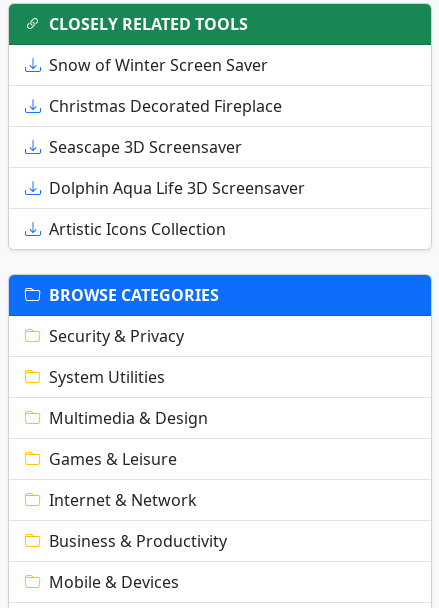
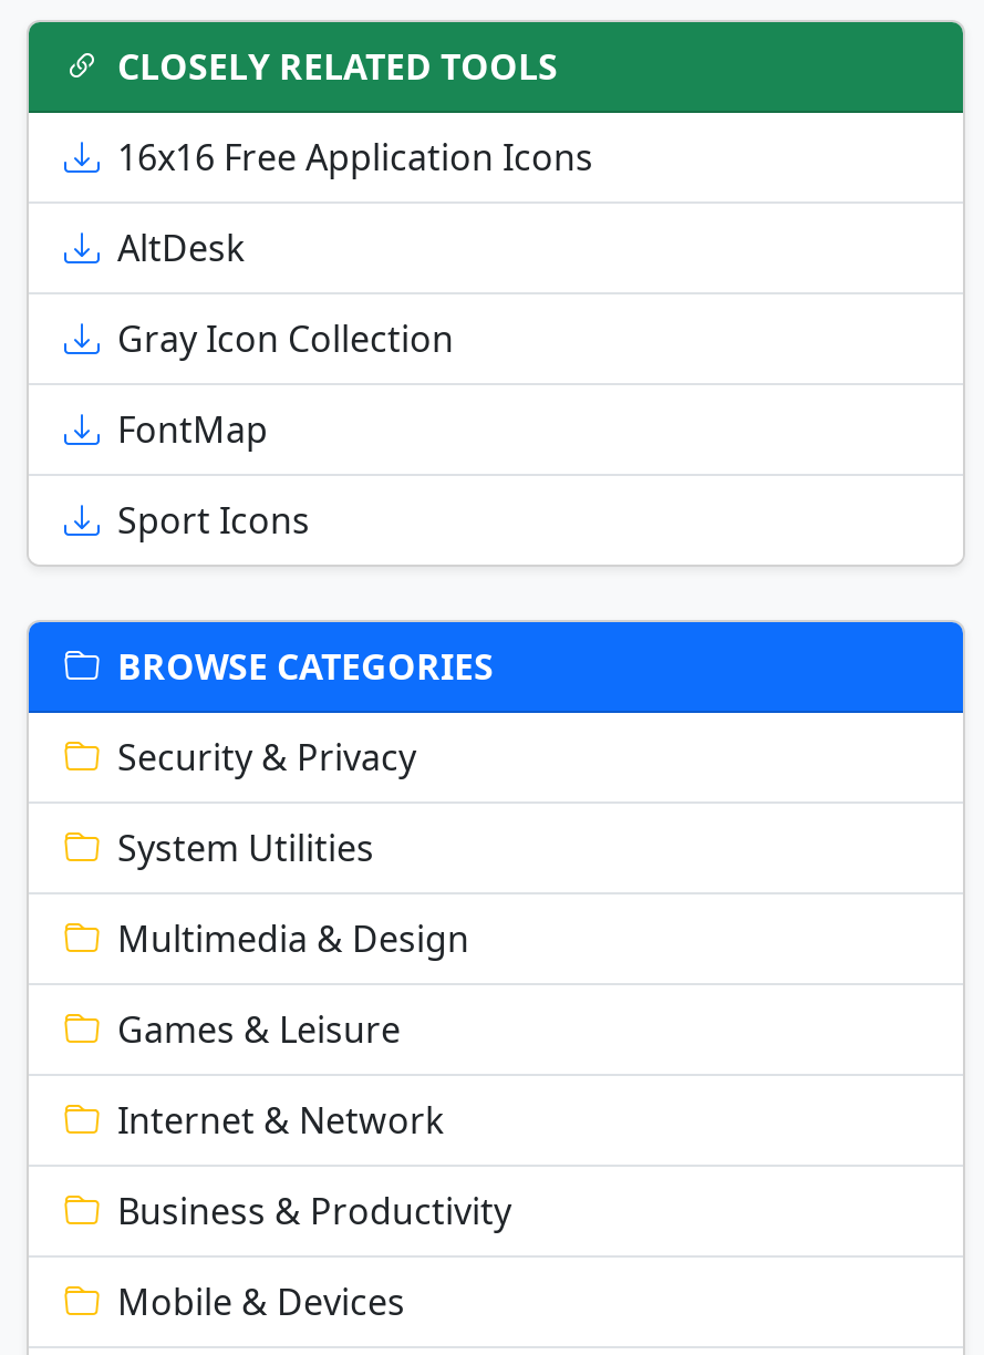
- Snow of Winter Screen Saver
+ 16x16 Free Application Icons

- Christmas Decorated Fireplace
+ AltDesk

- Seascape 3D Screensaver
+ Gray Icon Collection

- Dolphin Aqua Life 3D Screensaver
+ FontMap

- Artistic Icons Collection
+ Sport Icons
